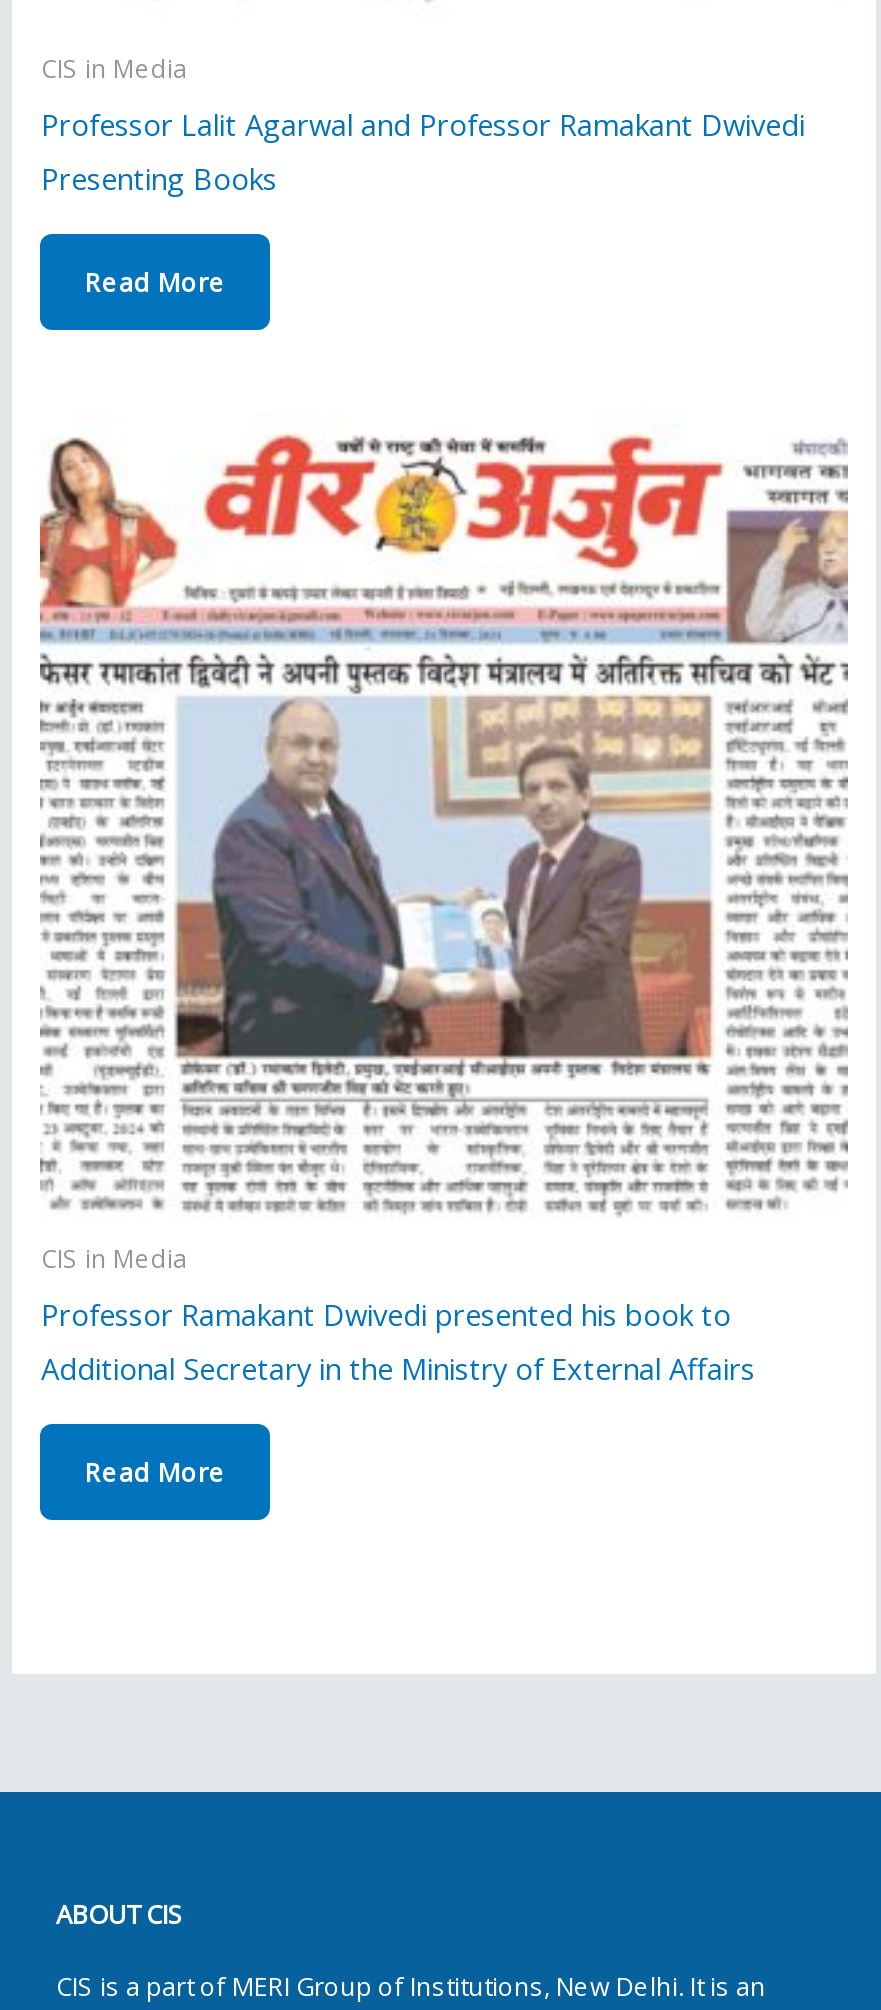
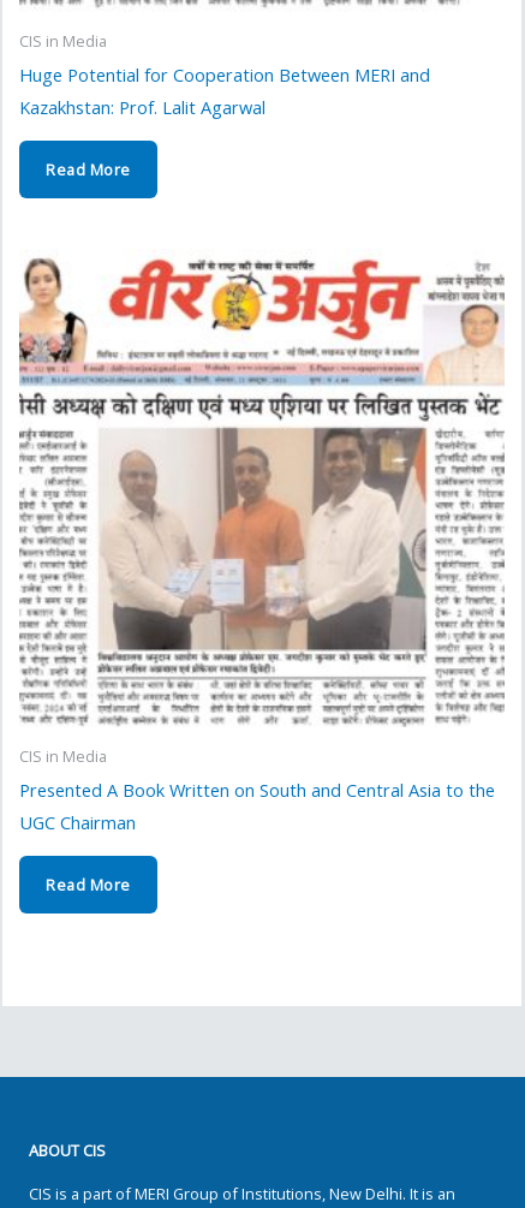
- Professor Lalit Agarwal and Professor Ramakant Dwivedi
- Presenting Books
+ Huge Potential for Cooperation Between MERI and
+ Kazakhstan: Prof. Lalit Agarwal

- [image]
+ [image]

- Professor Ramakant Dwivedi presented his book to
- Additional Secretary in the Ministry of External Affairs
+ Presented A Book Written on South and Central Asia to the
+ UGC Chairman
